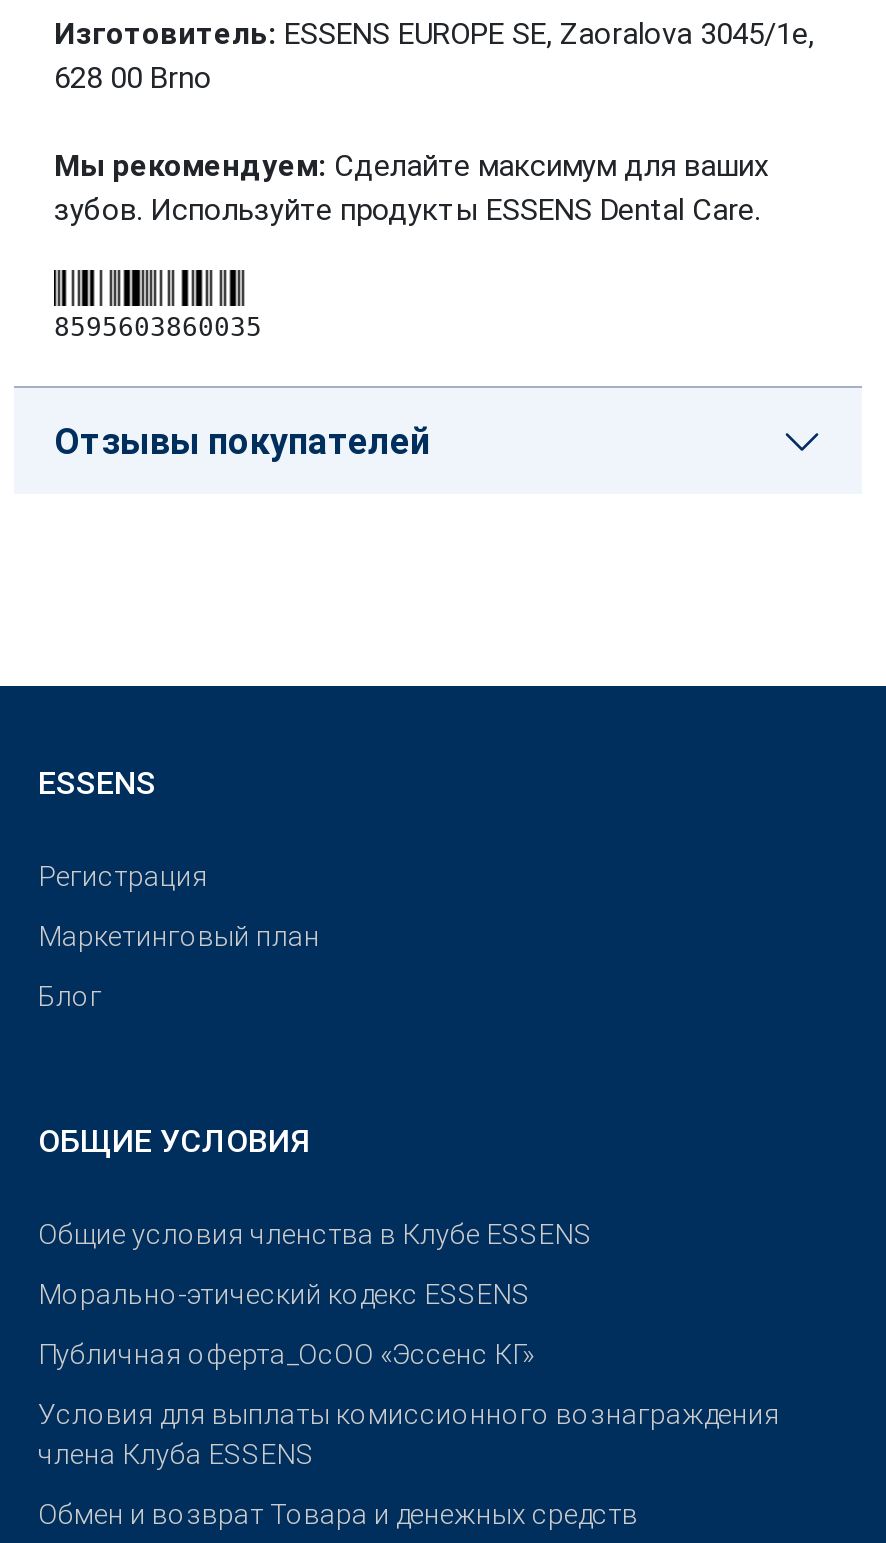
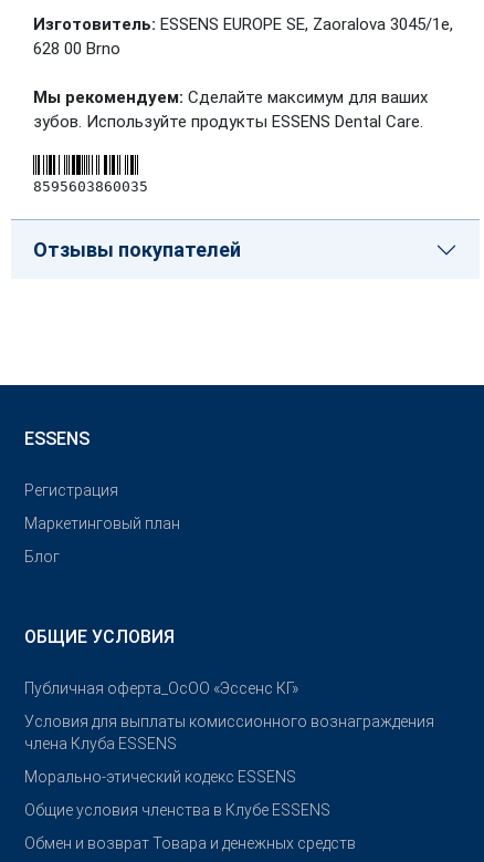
moved down: Морально-этический кодекс ESSENS | Общие условия членства в Клубе ESSENS

moved up: Условия для выплаты комиссионного вознаграждения | члена Клуба ESSENS
